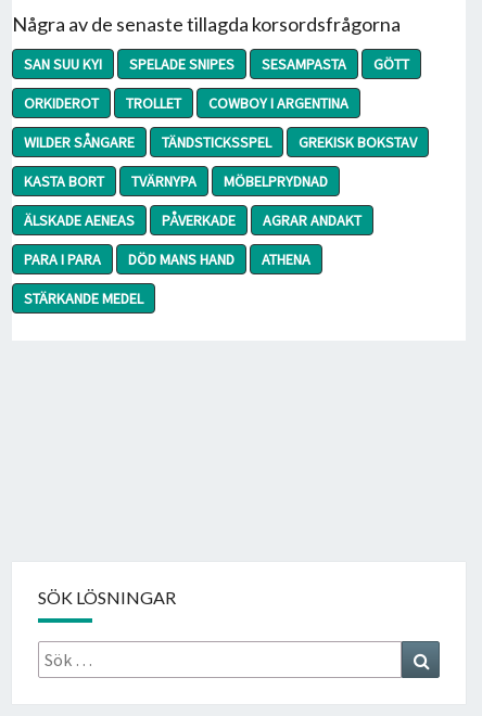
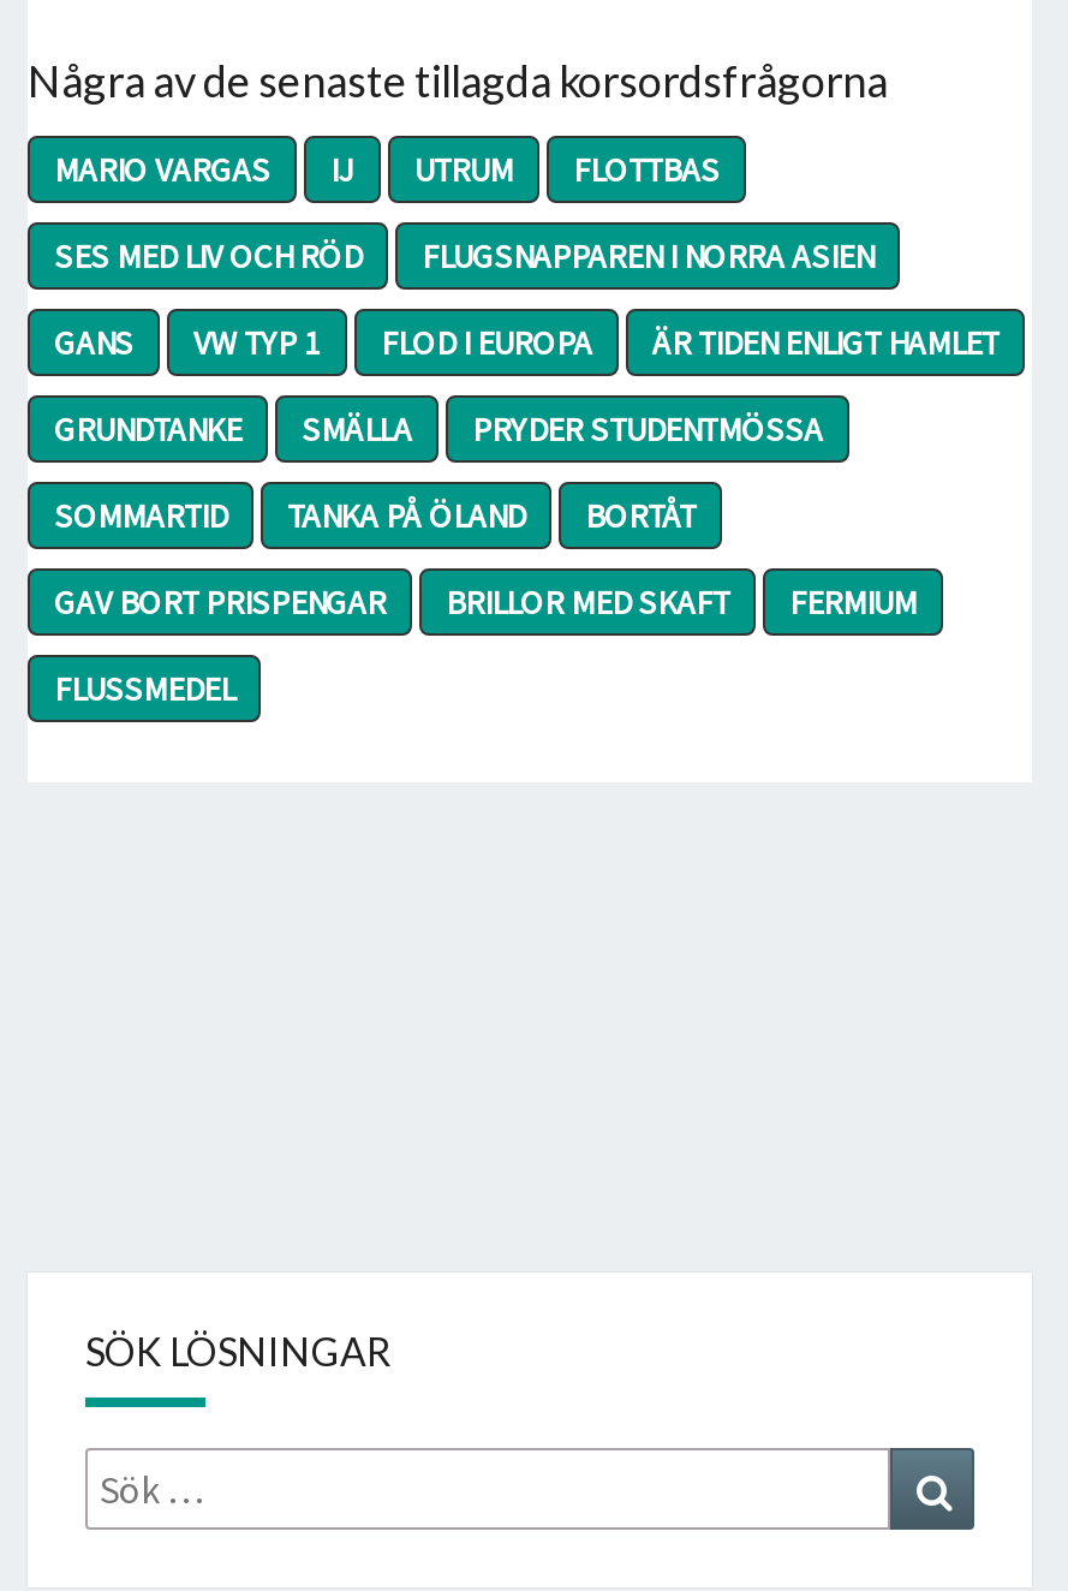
- SAN SUU KYI
- SPELADE SNIPES
- SESAMPASTA
- GÖTT
+ MARIO VARGAS
+ IJ
+ UTRUM
+ FLOTTBAS

- ORKIDEROT
- TROLLET
- COWBOY I ARGENTINA
+ SES MED LIV OCH RÖD
+ FLUGSNAPPAREN I NORRA ASIEN

- WILDER SÅNGARE
- TÄNDSTICKSSPEL
- GREKISK BOKSTAV
+ GANS
+ VW TYP 1
+ FLOD I EUROPA
+ ÄR TIDEN ENLIGT HAMLET

- KASTA BORT
- TVÄRNYPA
- MÖBELPRYDNAD
+ GRUNDTANKE
+ SMÄLLA
+ PRYDER STUDENTMÖSSA

- ÄLSKADE AENEAS
- PÅVERKADE
- AGRAR ANDAKT
+ SOMMARTID
+ TANKA PÅ ÖLAND
+ BORTÅT

- PARA I PARA
- DÖD MANS HAND
- ATHENA
+ GAV BORT PRISPENGAR
+ BRILLOR MED SKAFT
+ FERMIUM

- STÄRKANDE MEDEL
+ FLUSSMEDEL
